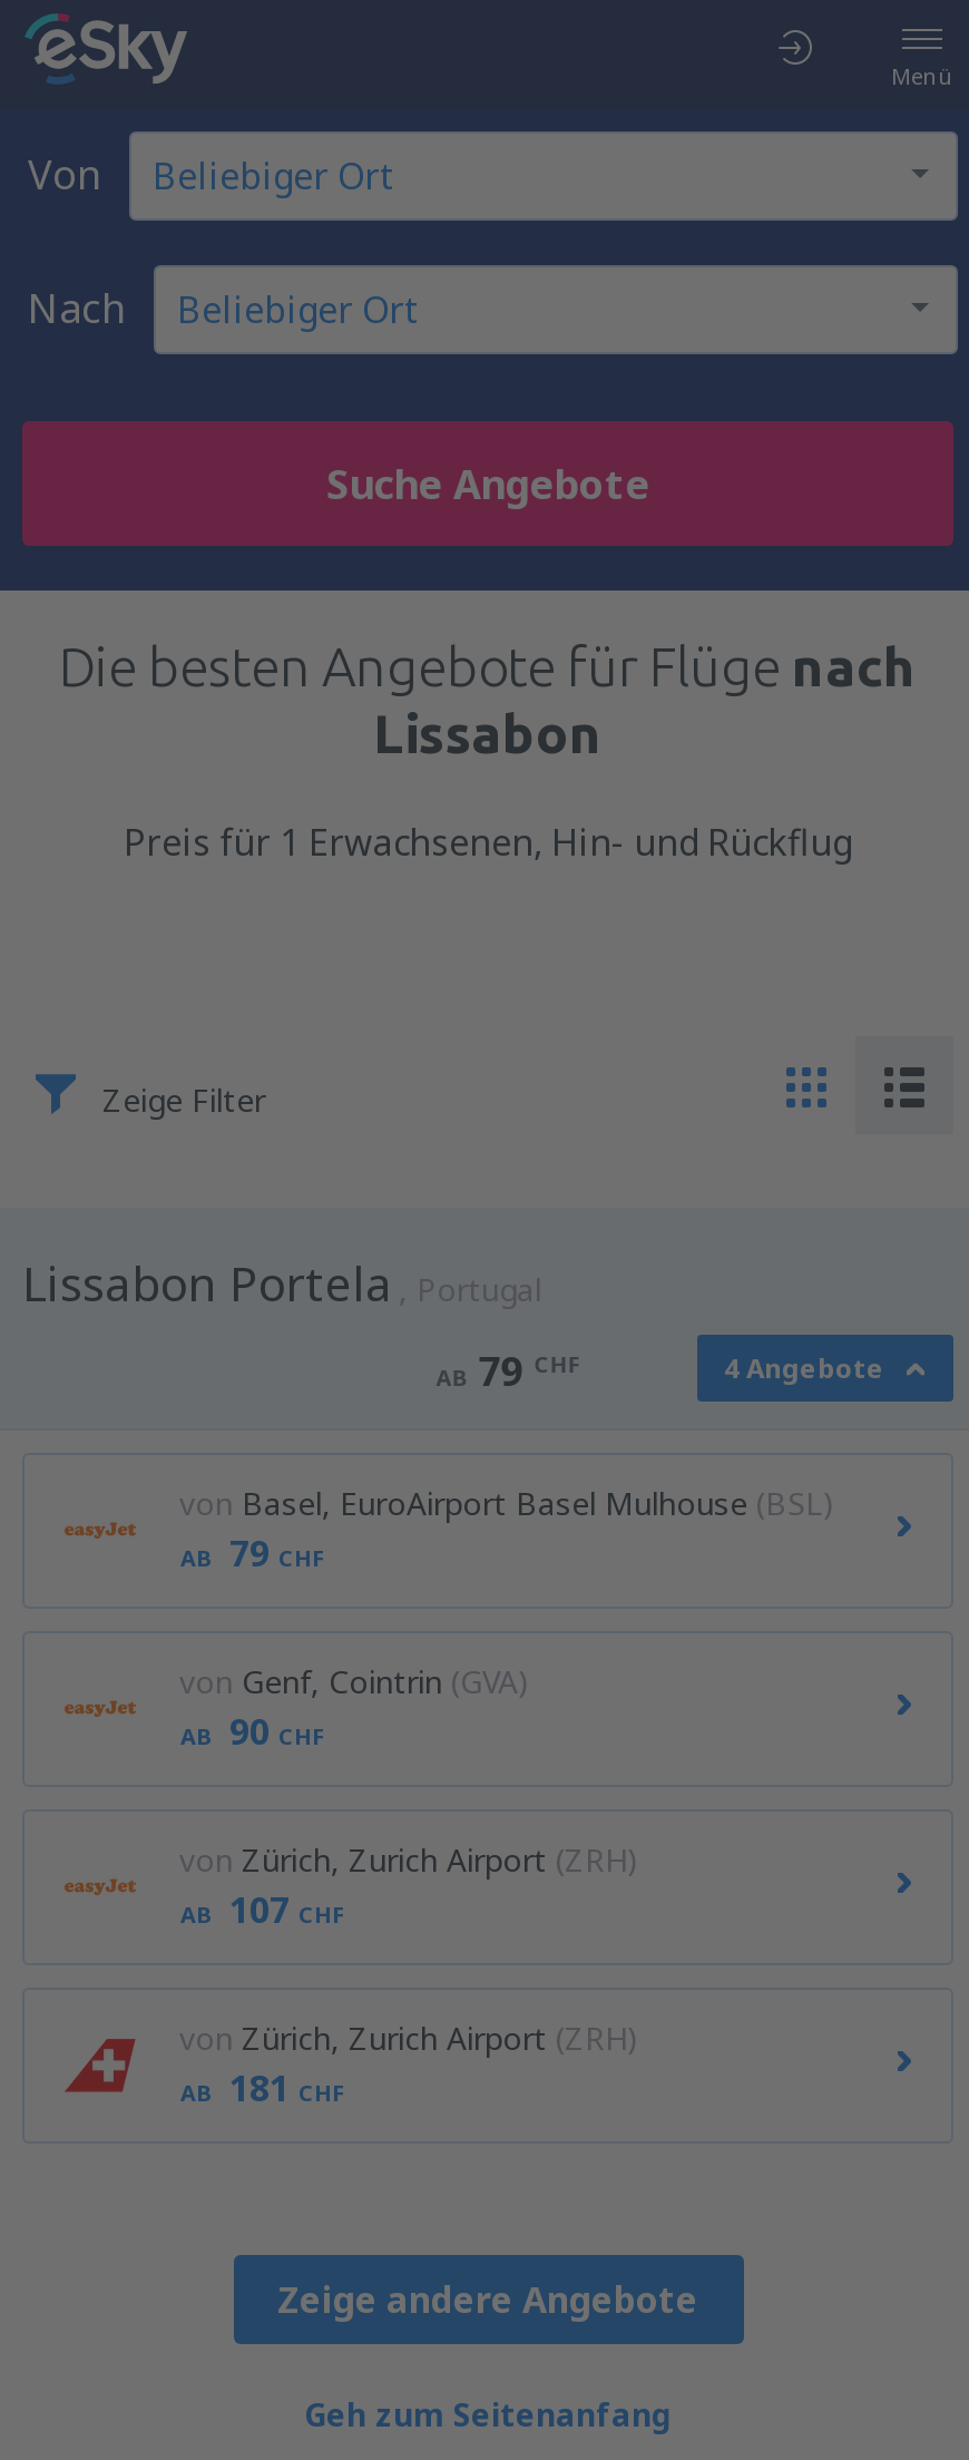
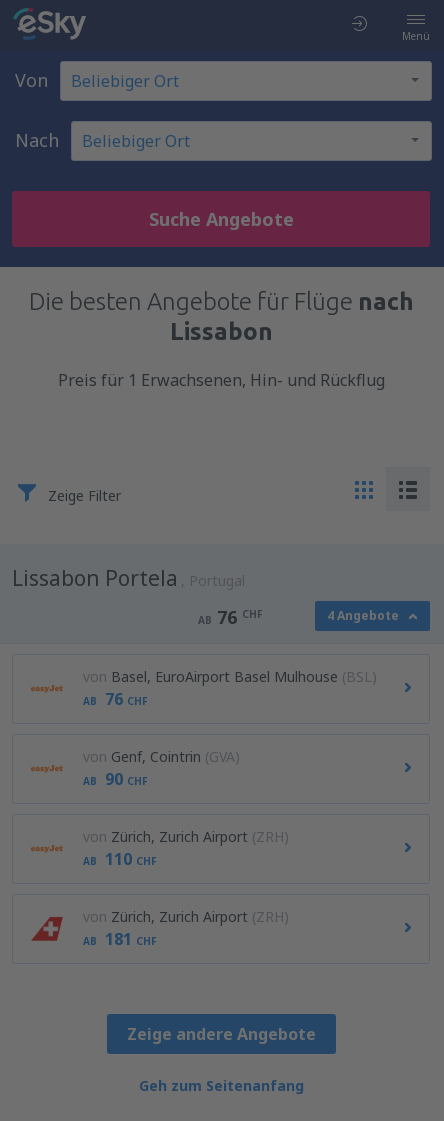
- AB 79 CHF
+ AB 76 CHF

- AB 79 CHF
+ AB 76 CHF

- AB 107 CHF
+ AB 110 CHF
